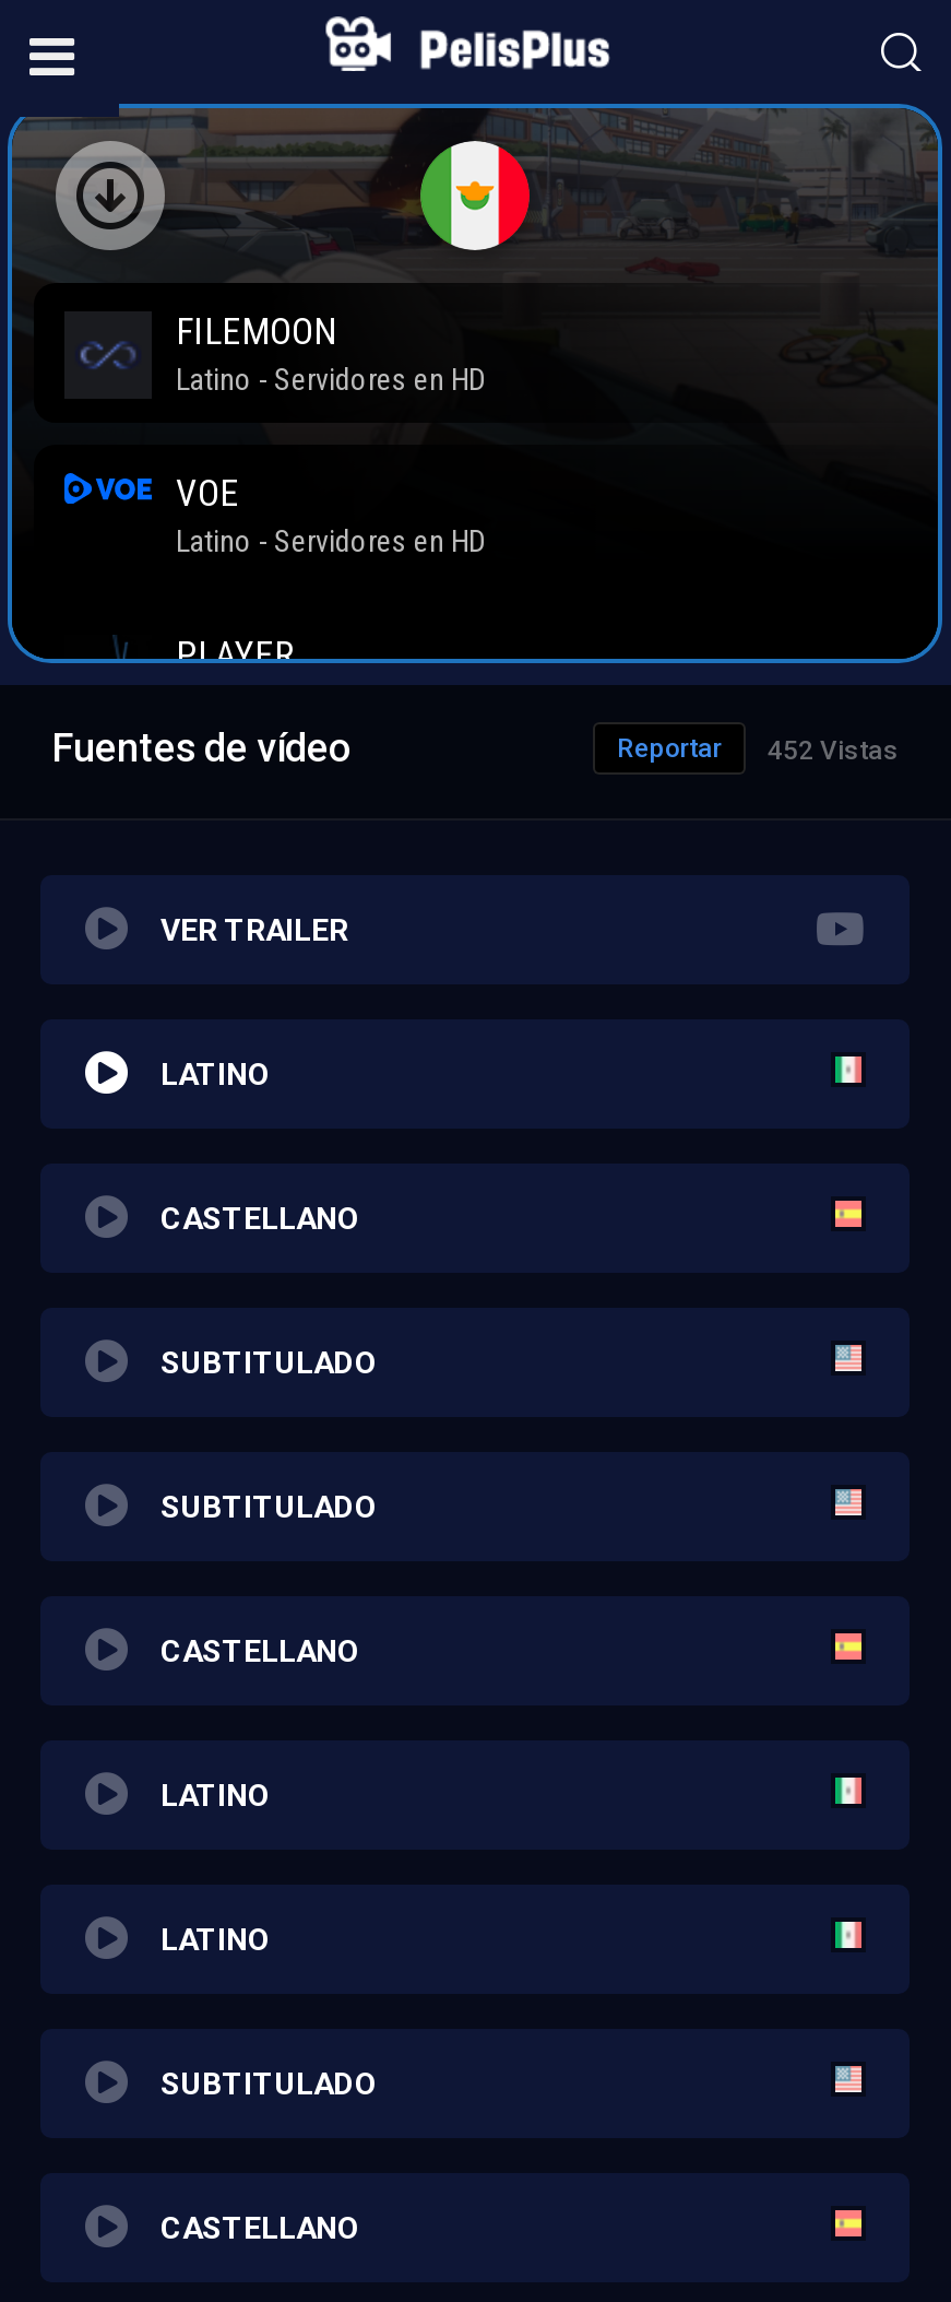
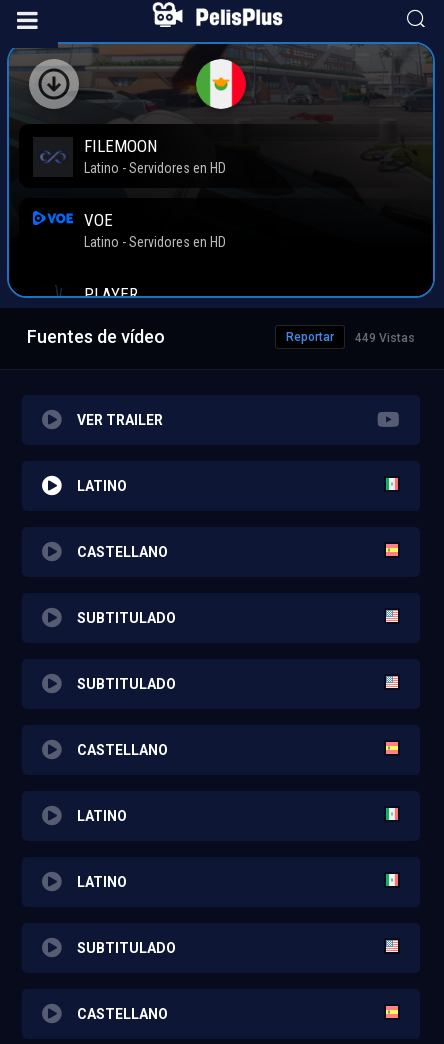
- Reportar 452 Vistas
+ Reportar 449 Vistas
